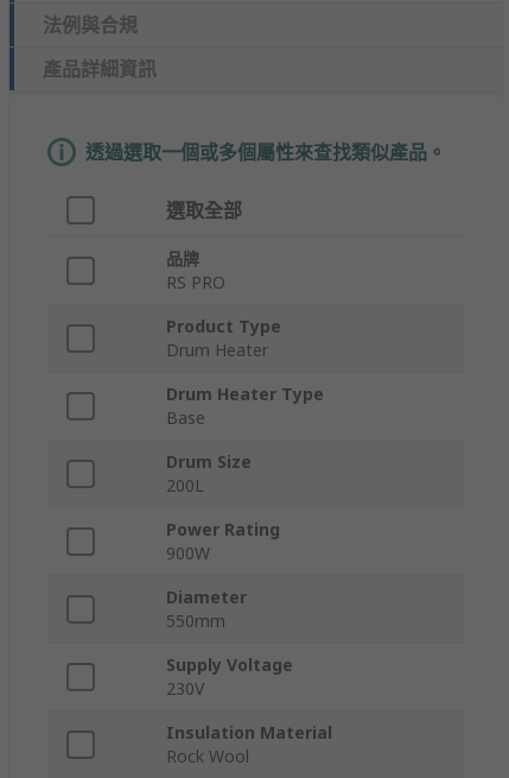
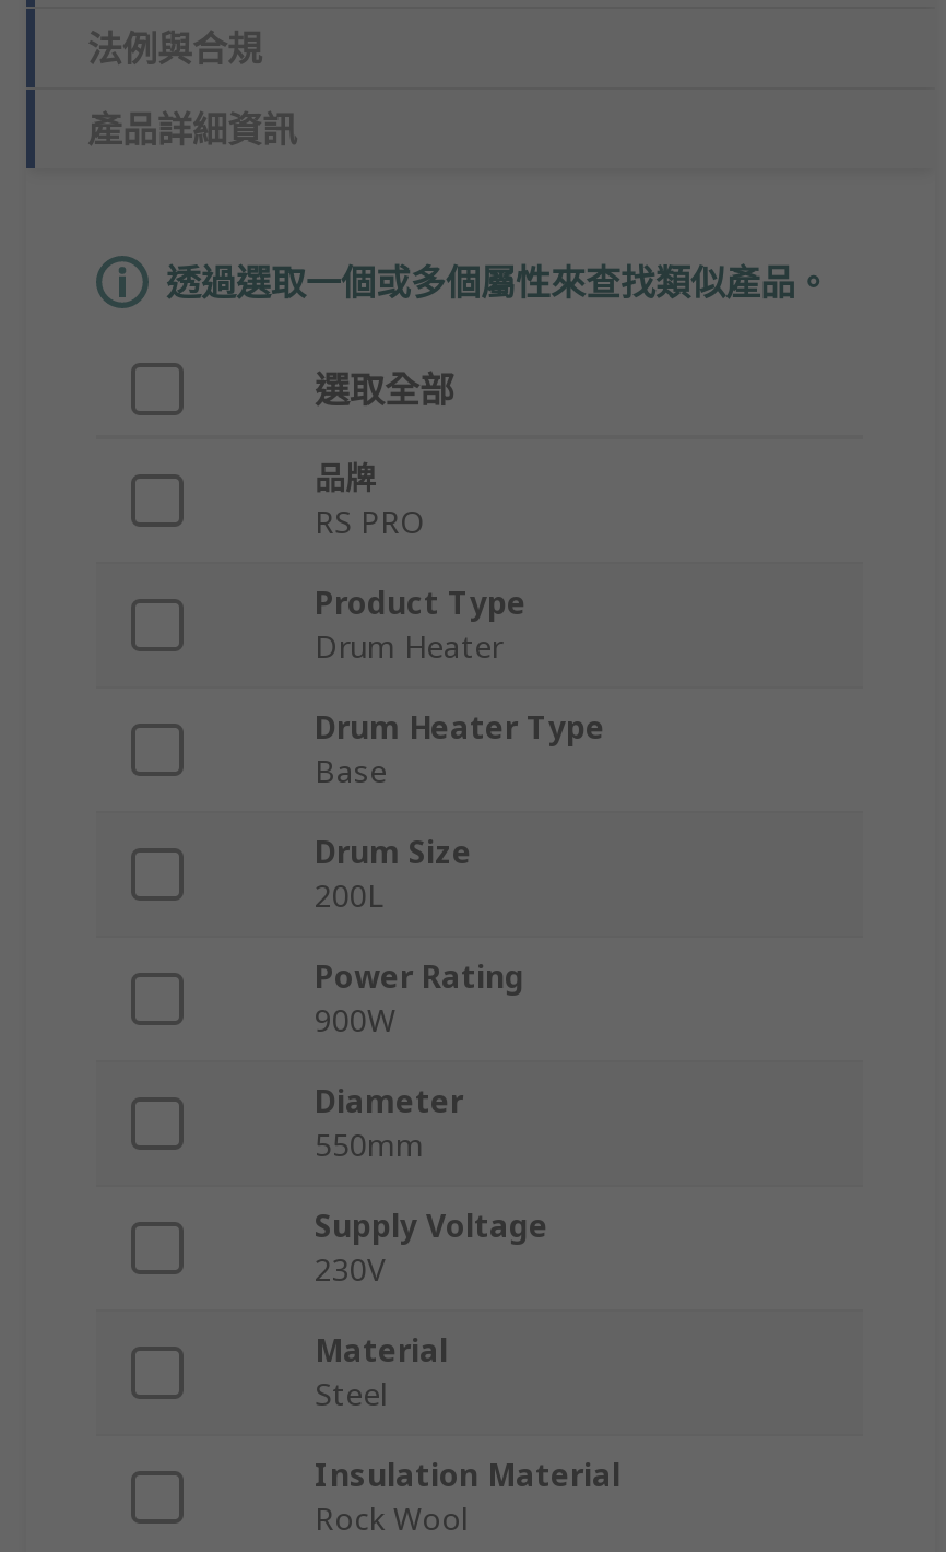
+ Material
+ Steel
